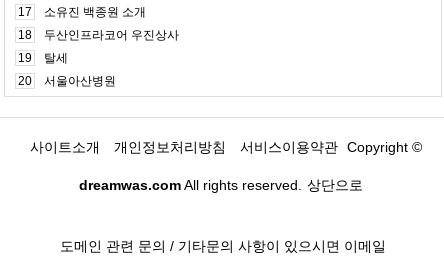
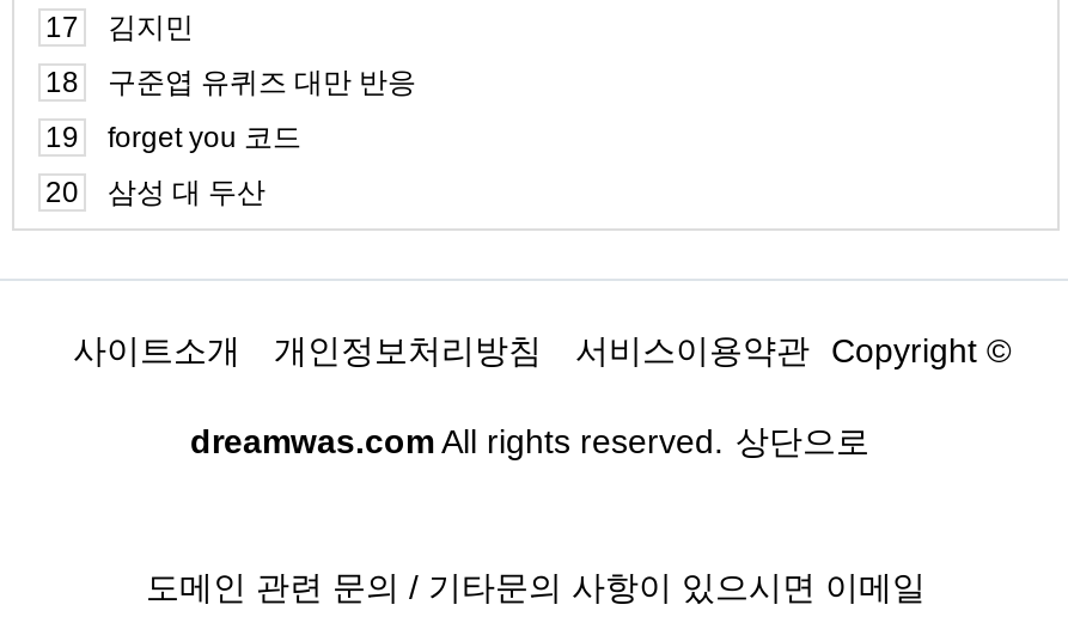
- 소유진 백종원 소개
+ 김지민

- 두산인프라코어 우진상사
+ 구준엽 유퀴즈 대만 반응

- 탈세
+ forget you 코드

- 서울아산병원
+ 삼성 대 두산
